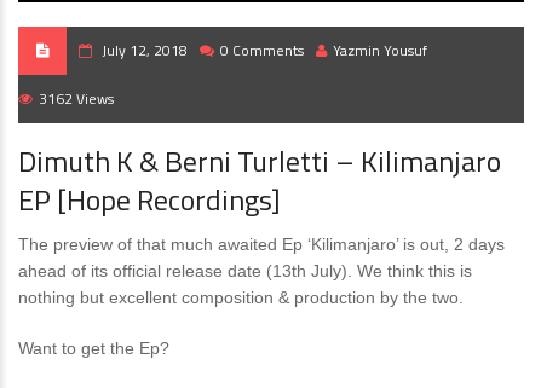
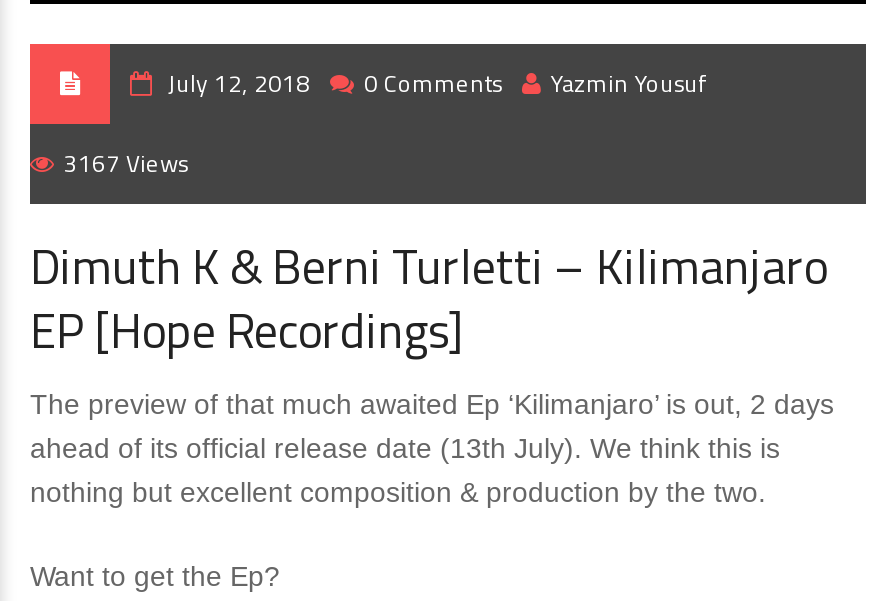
- 3162 Views
+ 3167 Views
